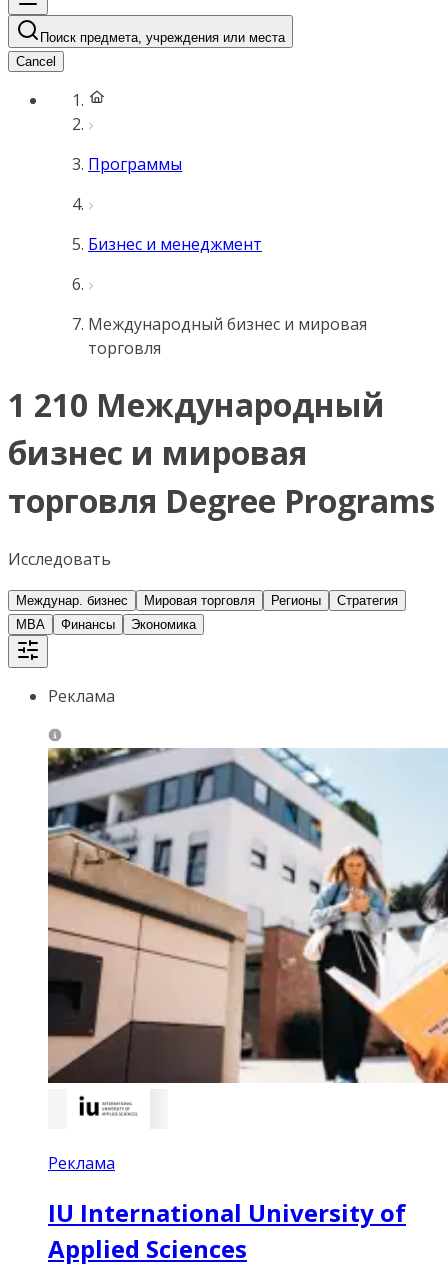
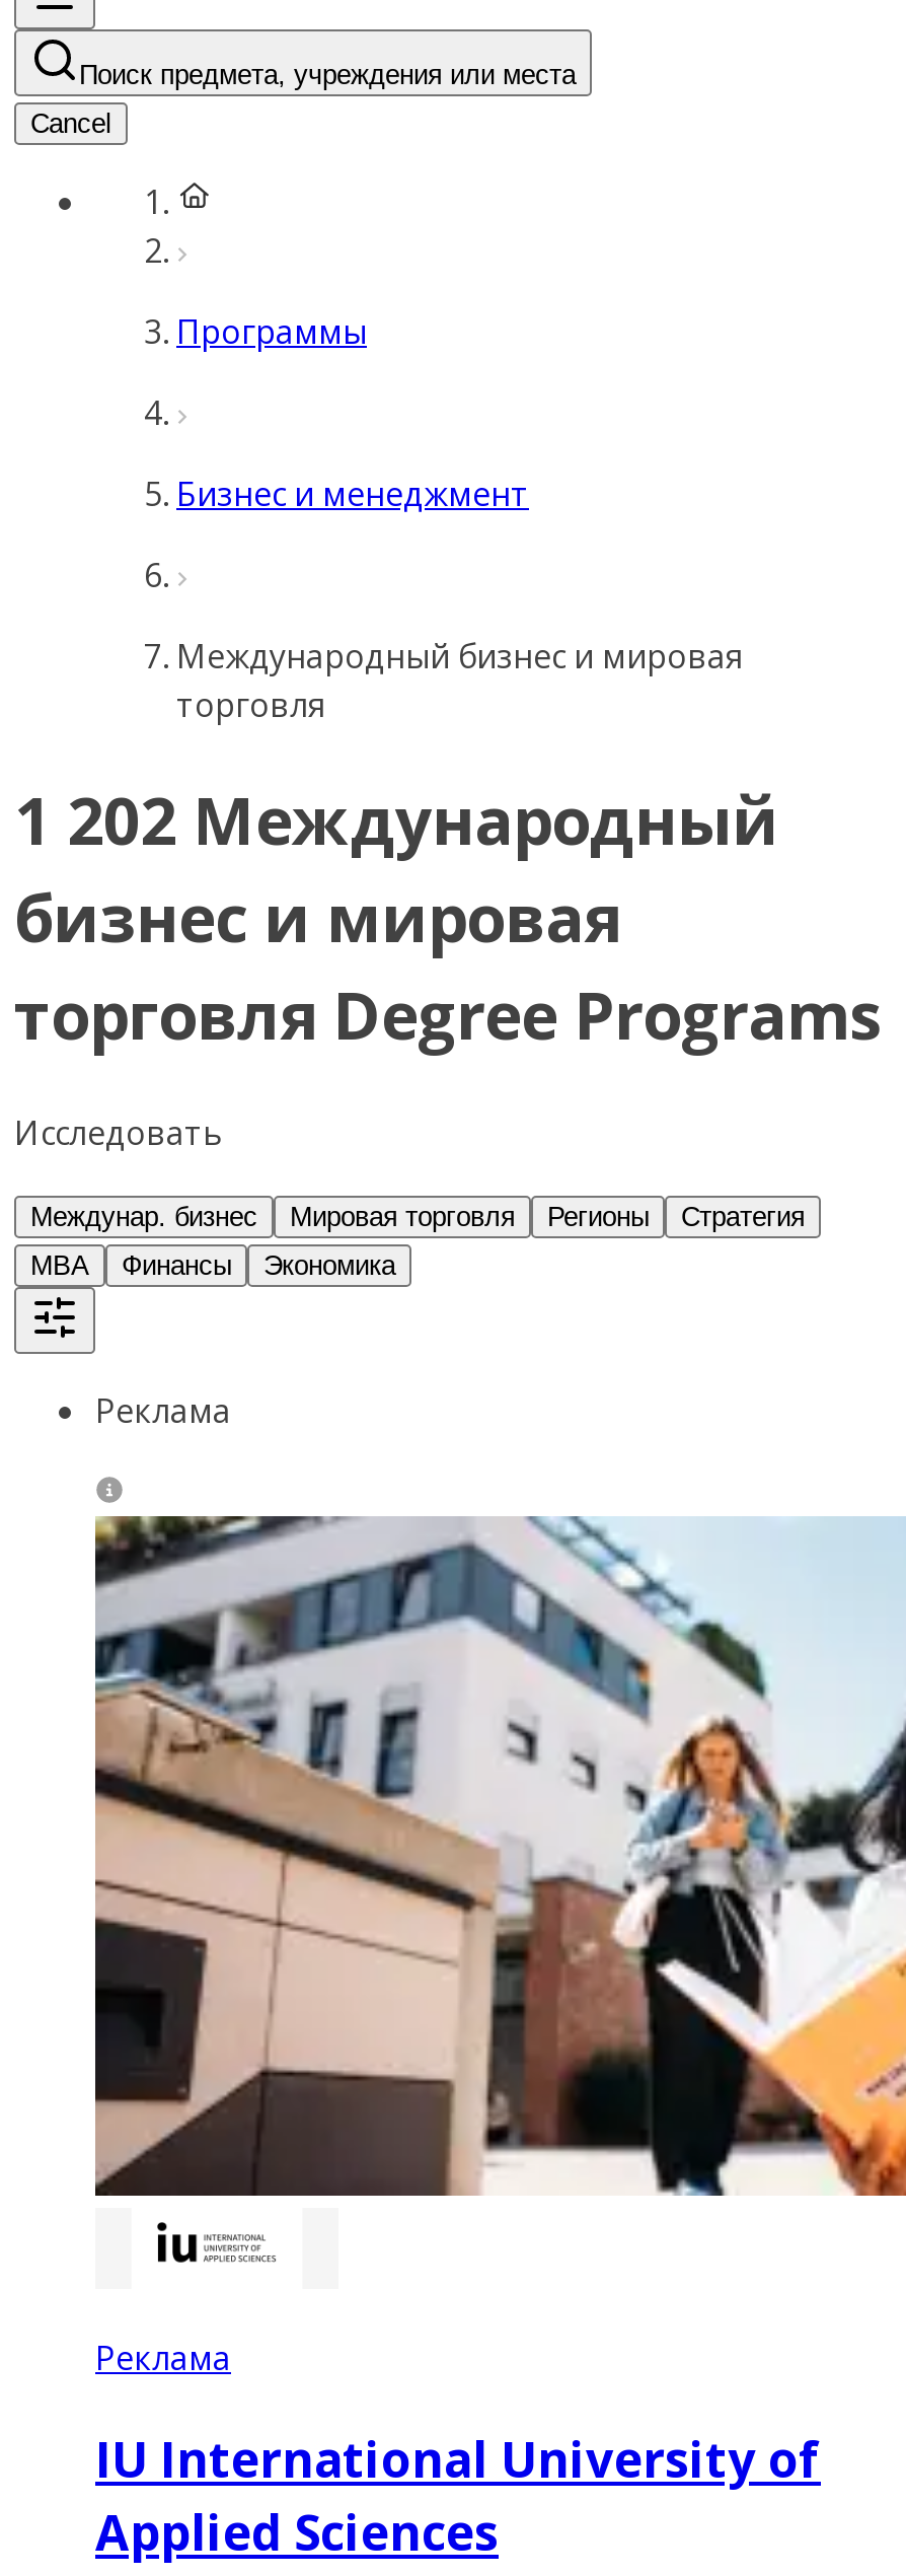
- 1 210 Международный
+ 1 202 Международный
